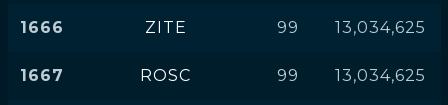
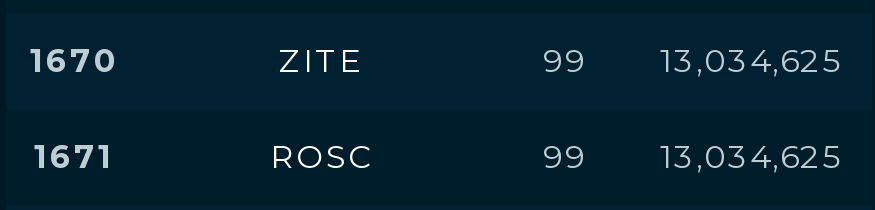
- 1666
+ 1670

- 1667
+ 1671
